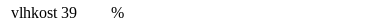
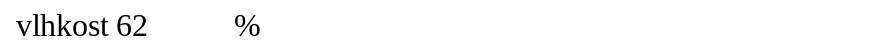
- vlhkost 39
+ vlhkost 62
